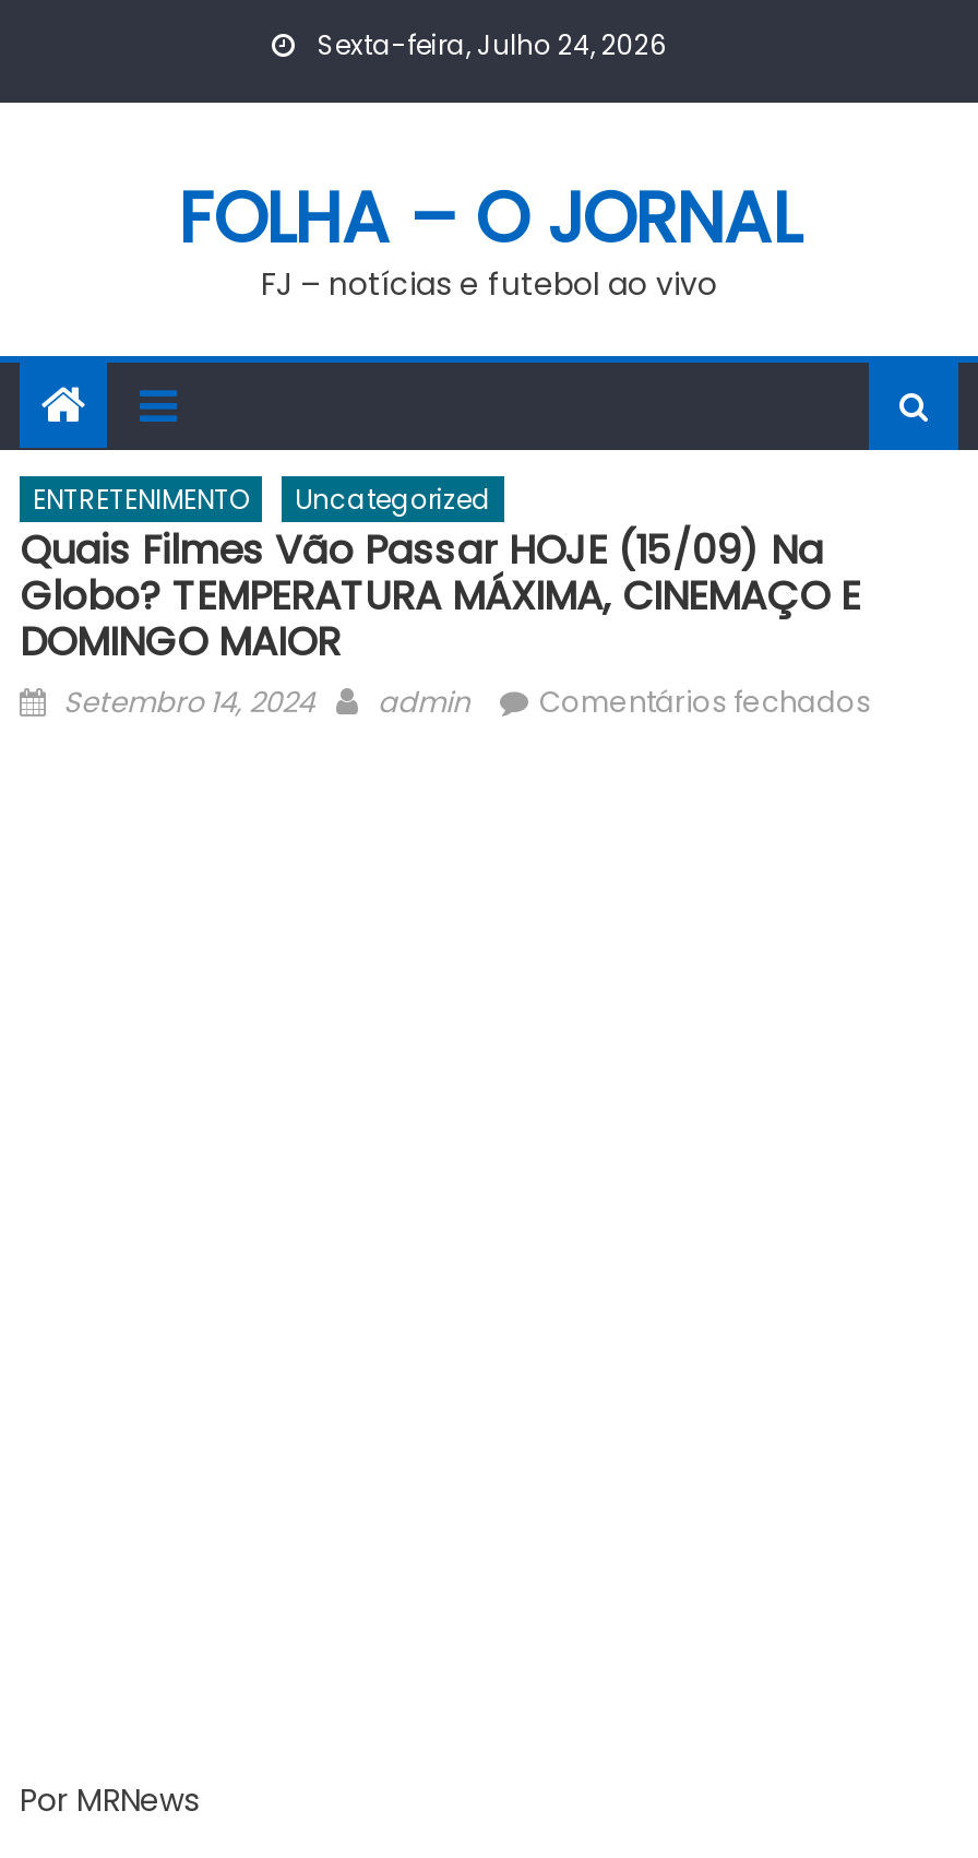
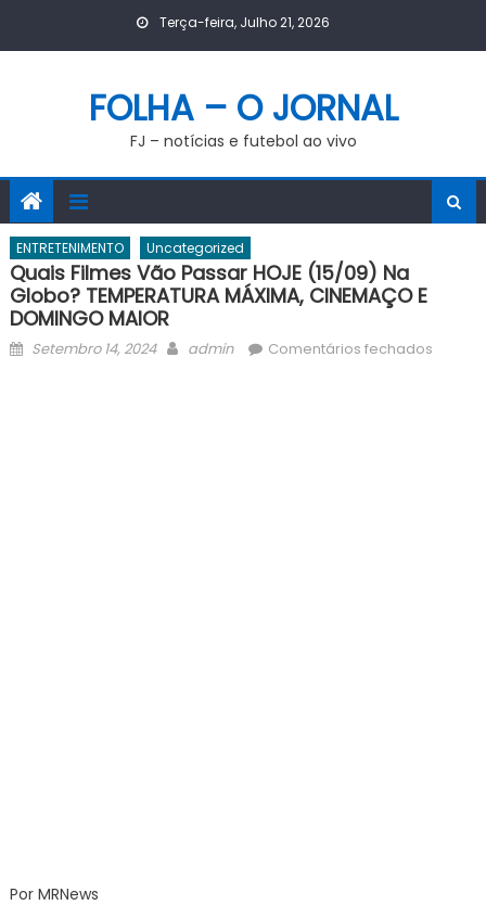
- Sexta-feira, Julho 24, 2026
+ Terça-feira, Julho 21, 2026
